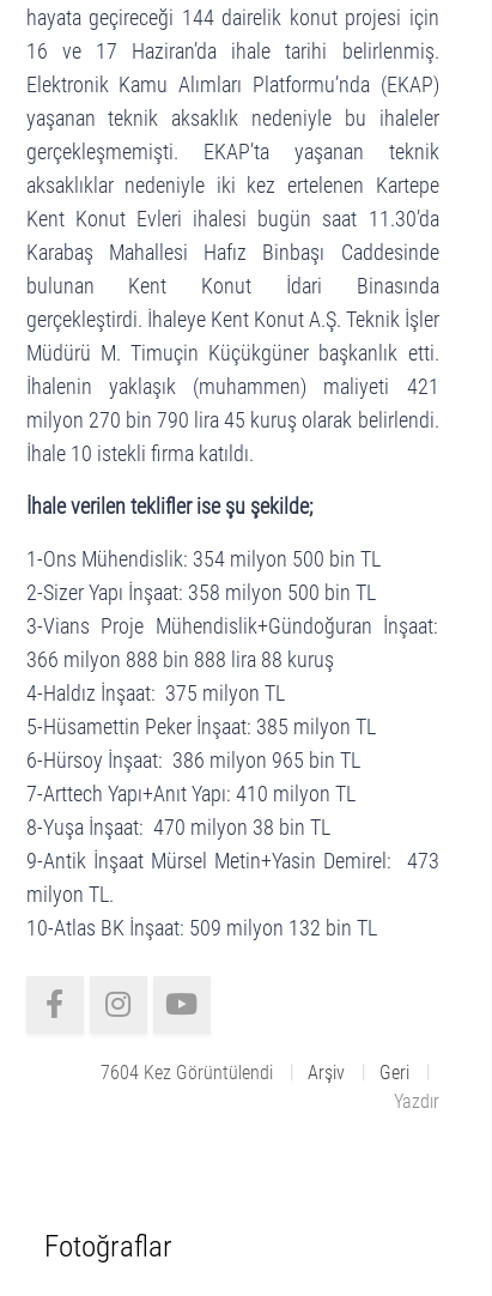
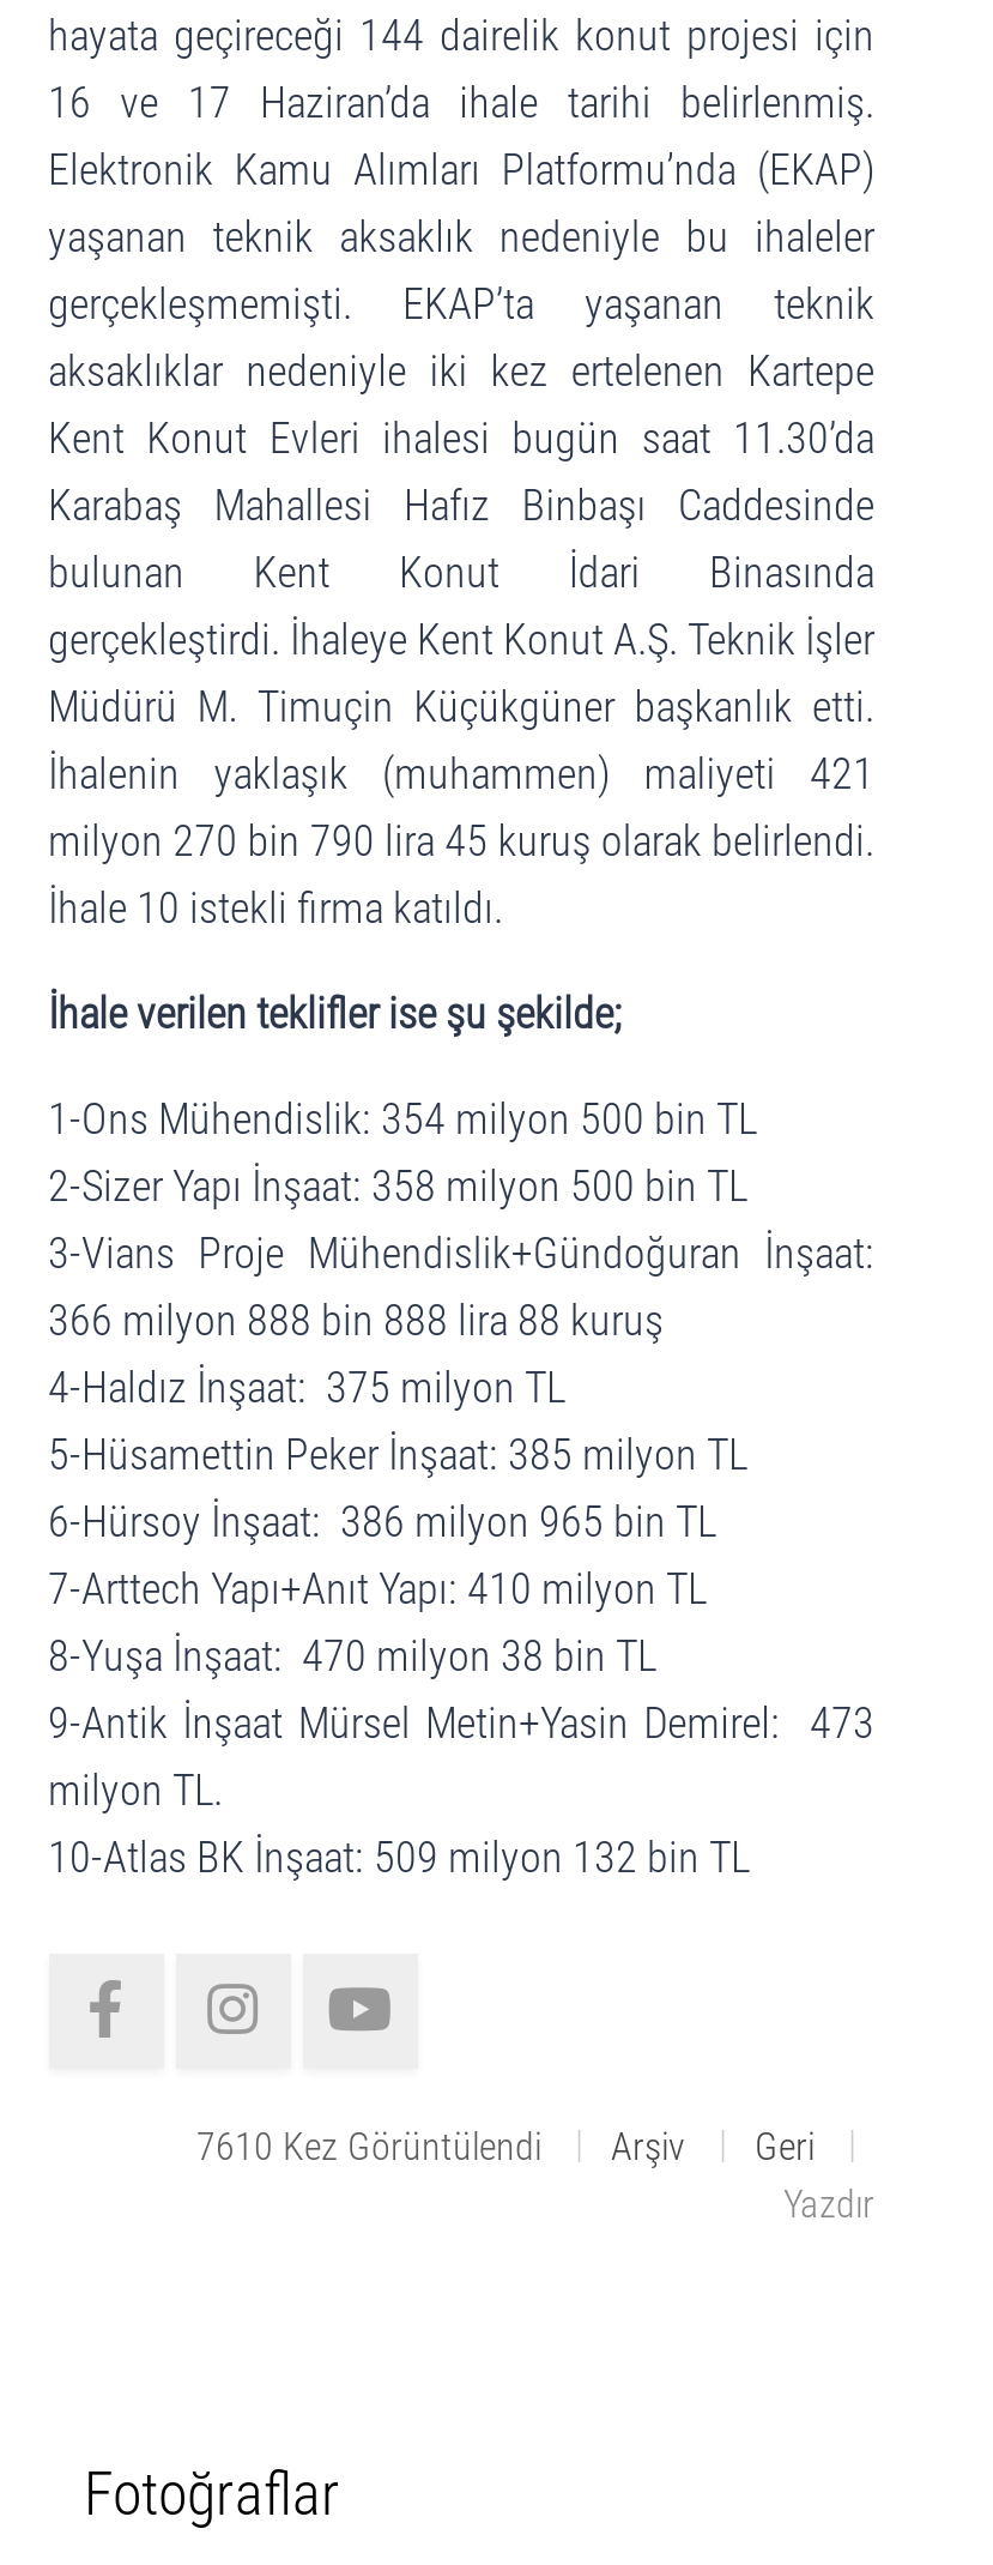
- 7604 Kez Görüntülendi
+ 7610 Kez Görüntülendi
